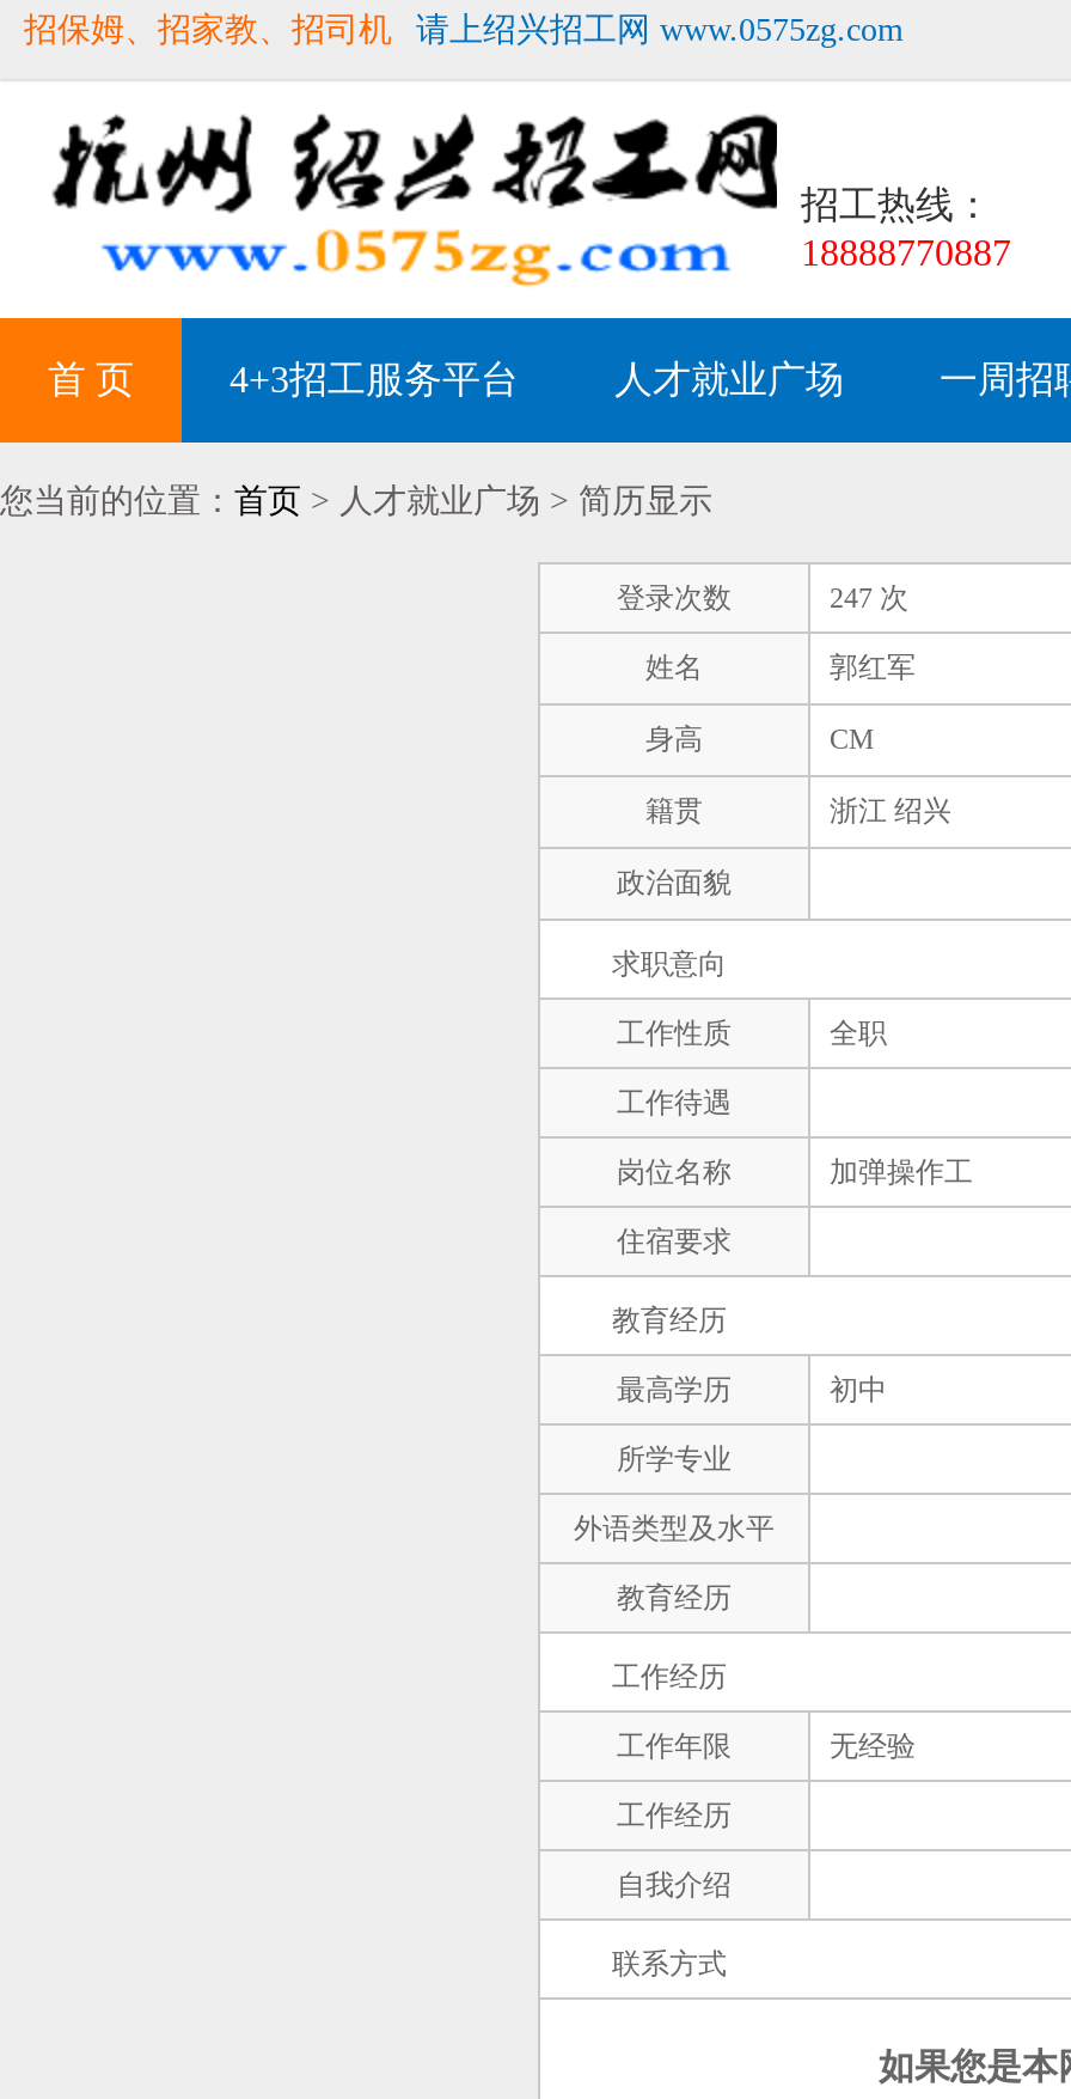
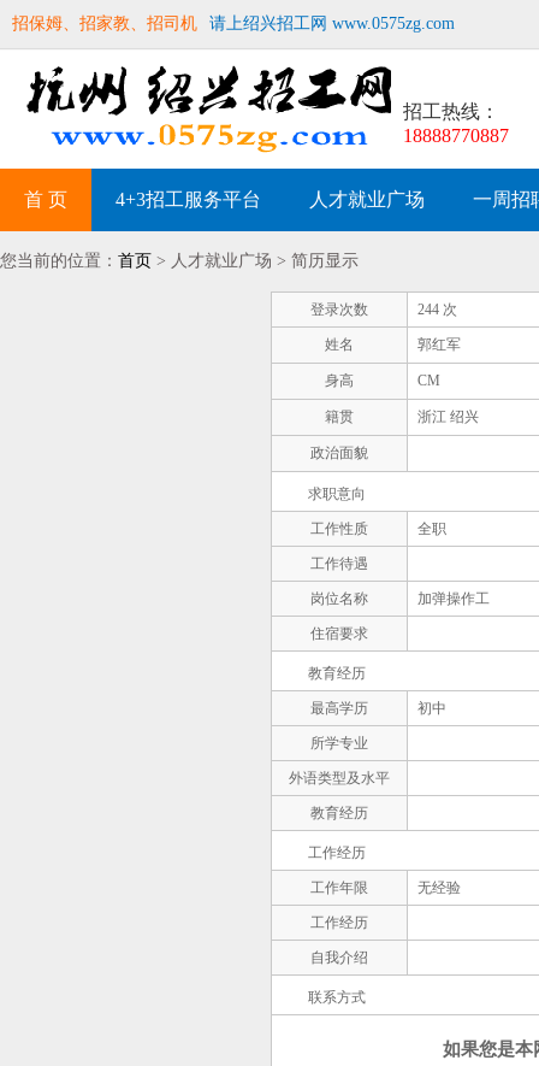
- 247 次
+ 244 次
